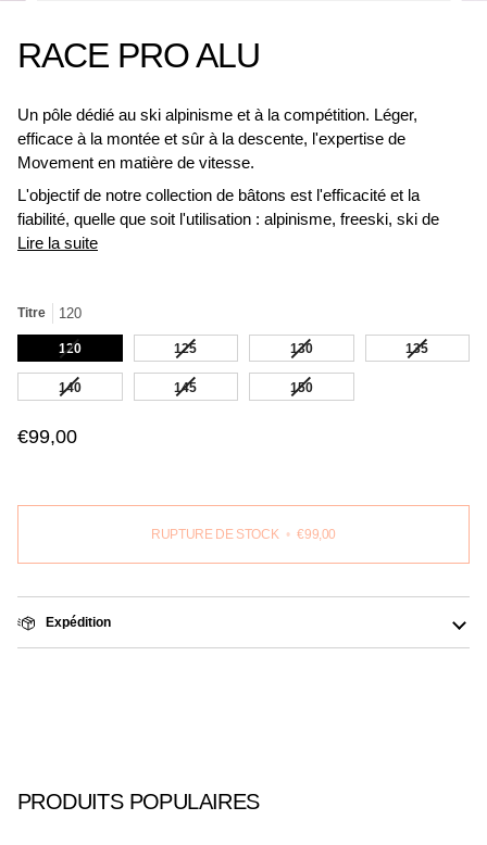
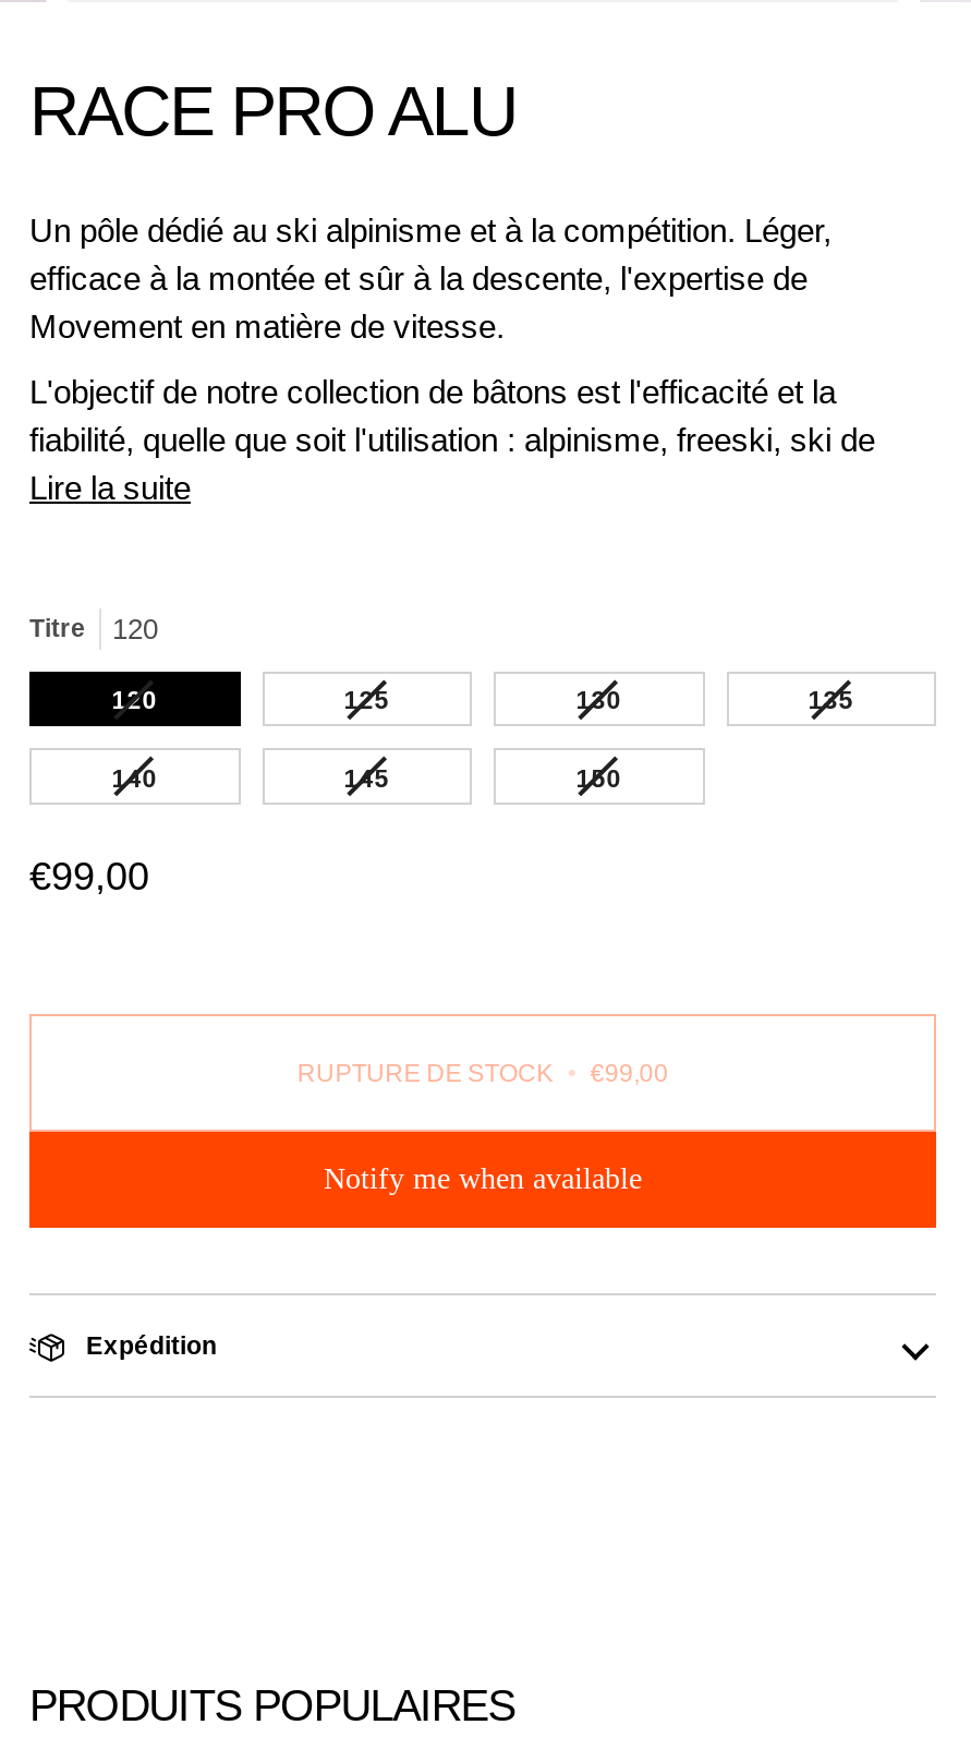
+ Notify me when available
